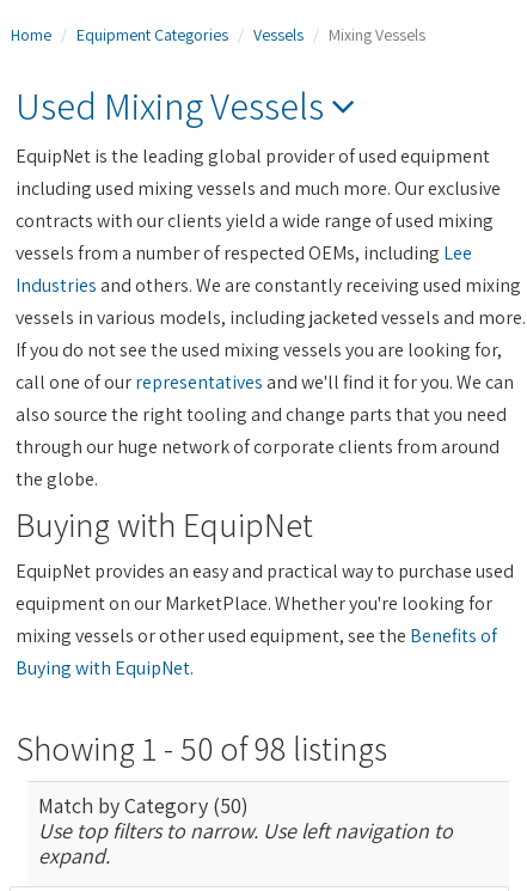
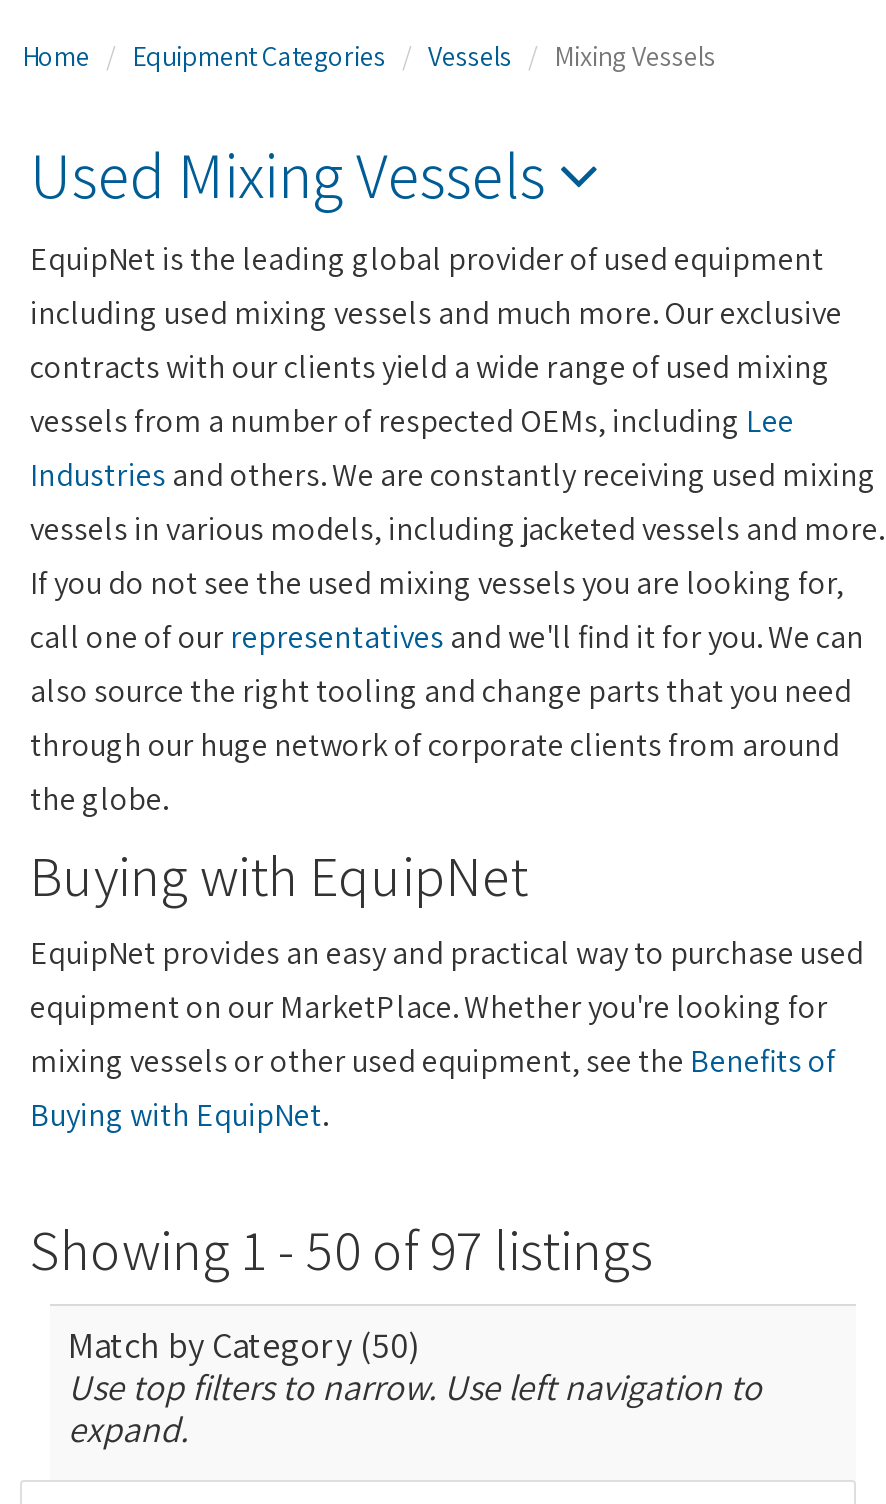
- Showing 1 - 50 of 98 listings
+ Showing 1 - 50 of 97 listings
